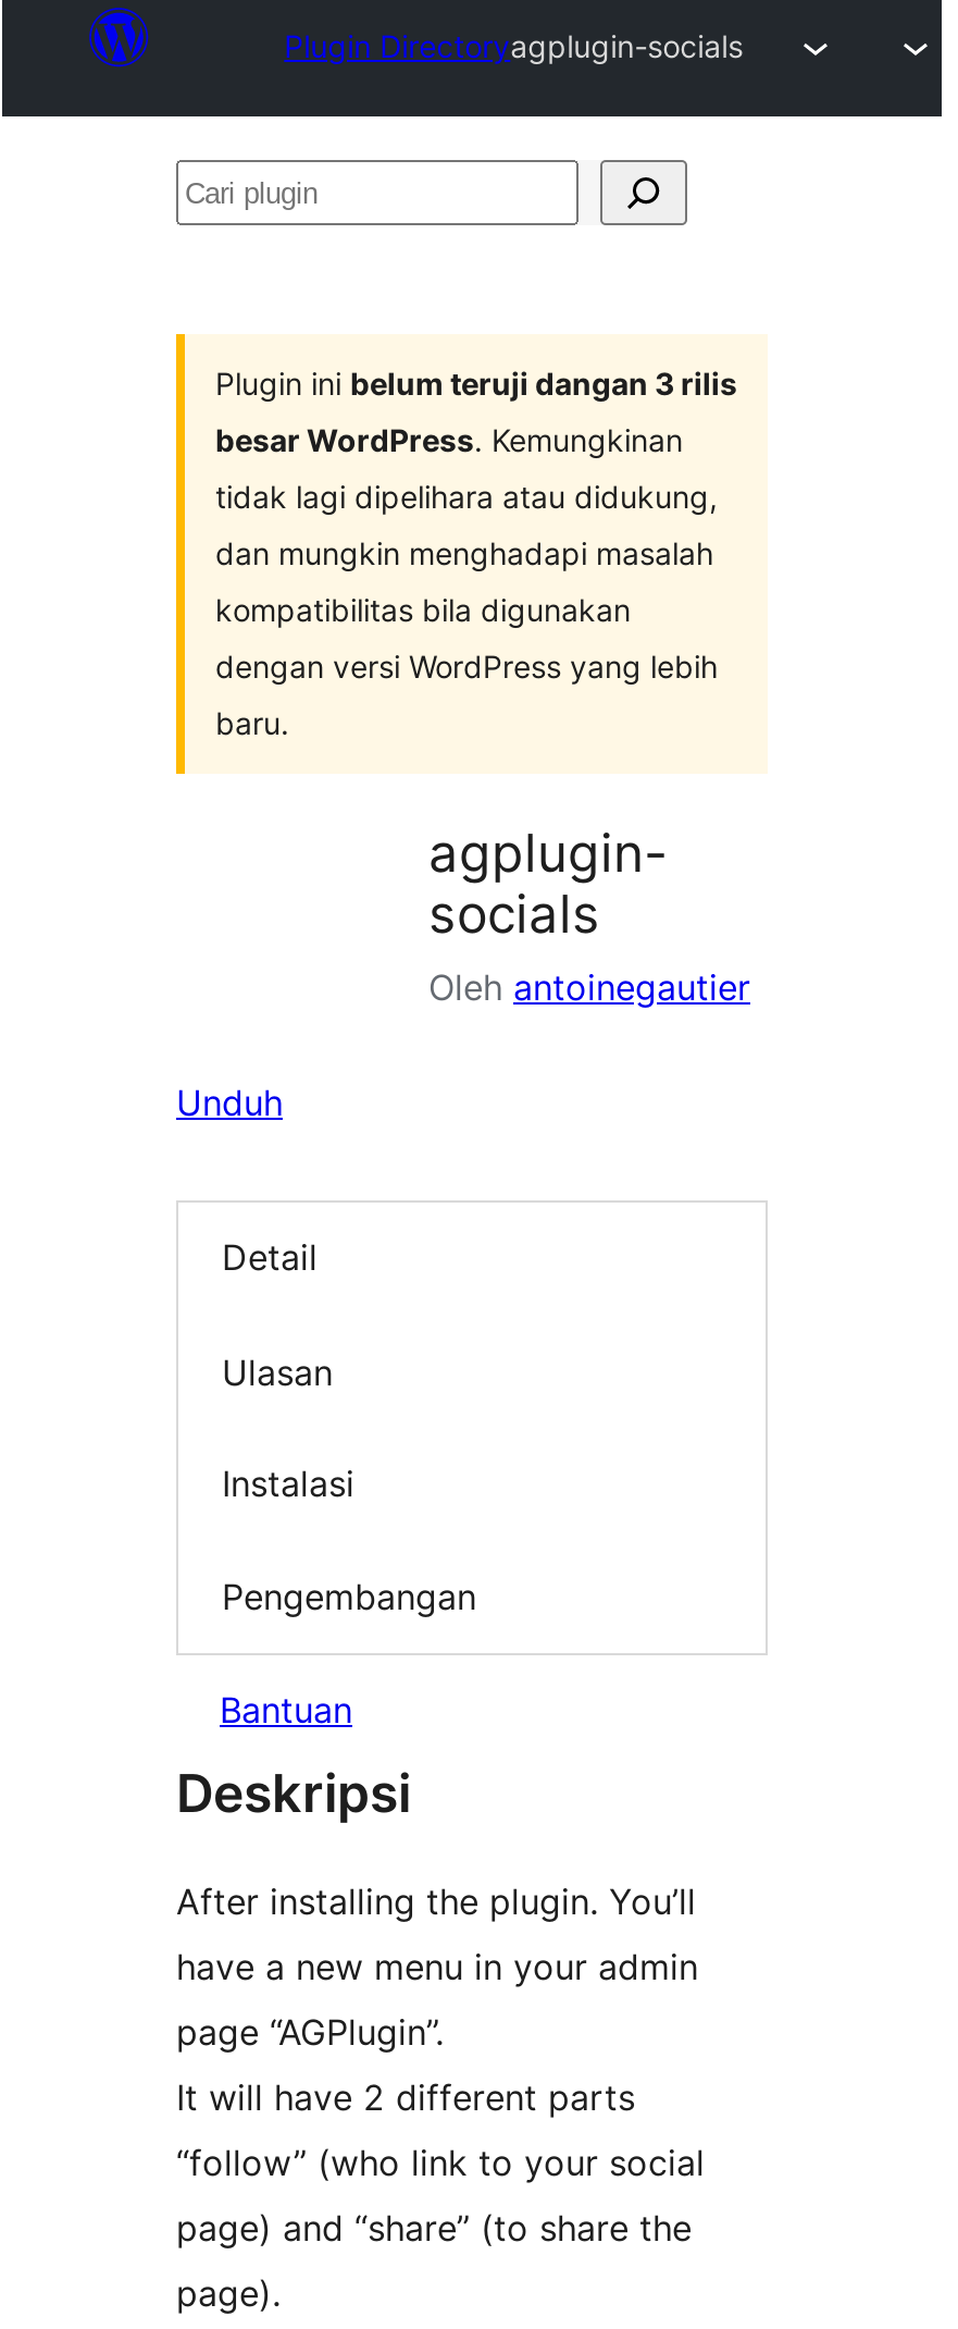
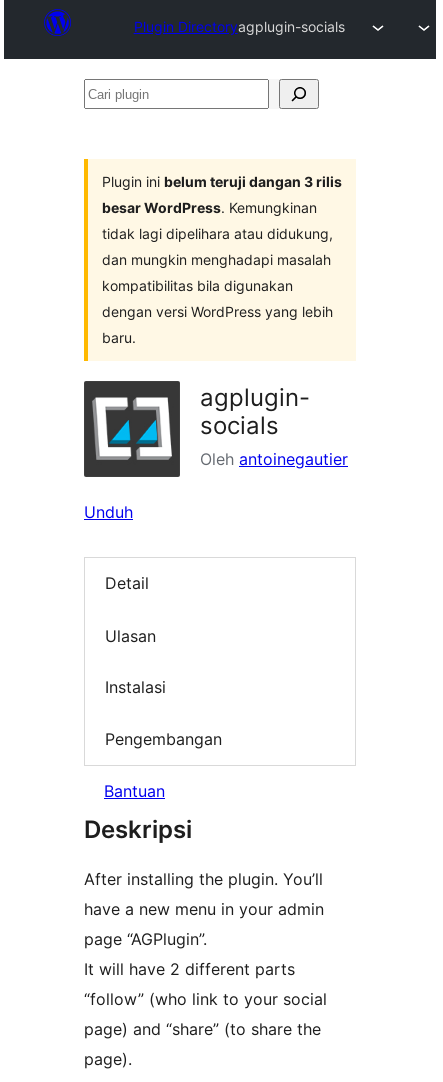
+ [image]
